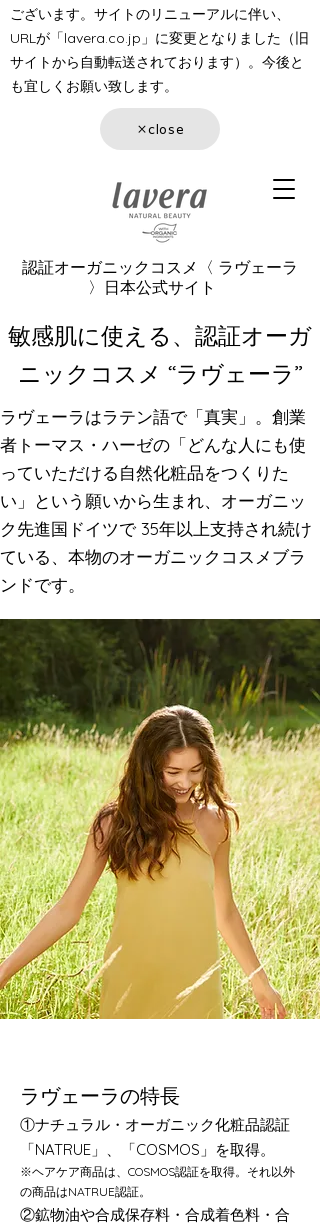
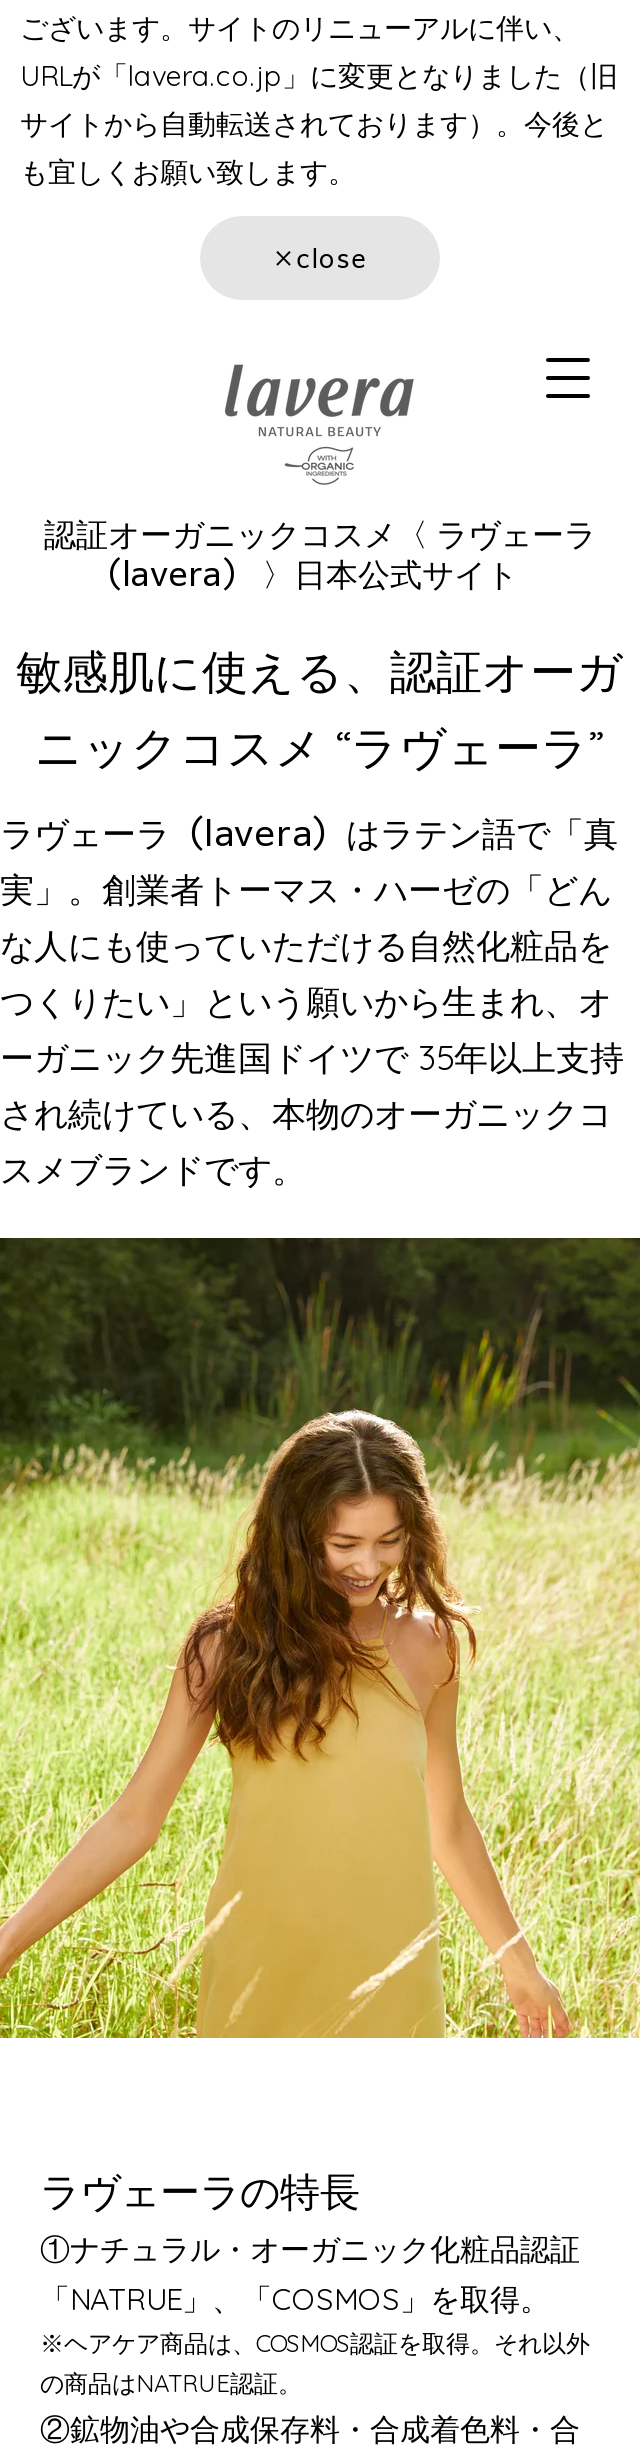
- 〉日本公式サイト
+ （lavera）〉日本公式サイト

- ラヴェーラはラテン語で「真実」。創業
- 者トーマス・ハーゼの「どんな人にも使
- っていただける自然化粧品をつくりた
- い」という願いから生まれ、オーガニッ
- ク先進国ドイツで 35年以上支持され続け
- ている、本物のオーガニックコスメブラ
- ンドです。
+ ラヴェーラ（lavera）はラテン語で「真
+ 実」。創業者トーマス・ハーゼの「どん
+ な人にも使っていただける自然化粧品を
+ つくりたい」という願いから生まれ、オ
+ ーガニック先進国ドイツで 35年以上支持
+ され続けている、本物のオーガニックコ
+ スメブランドです。
